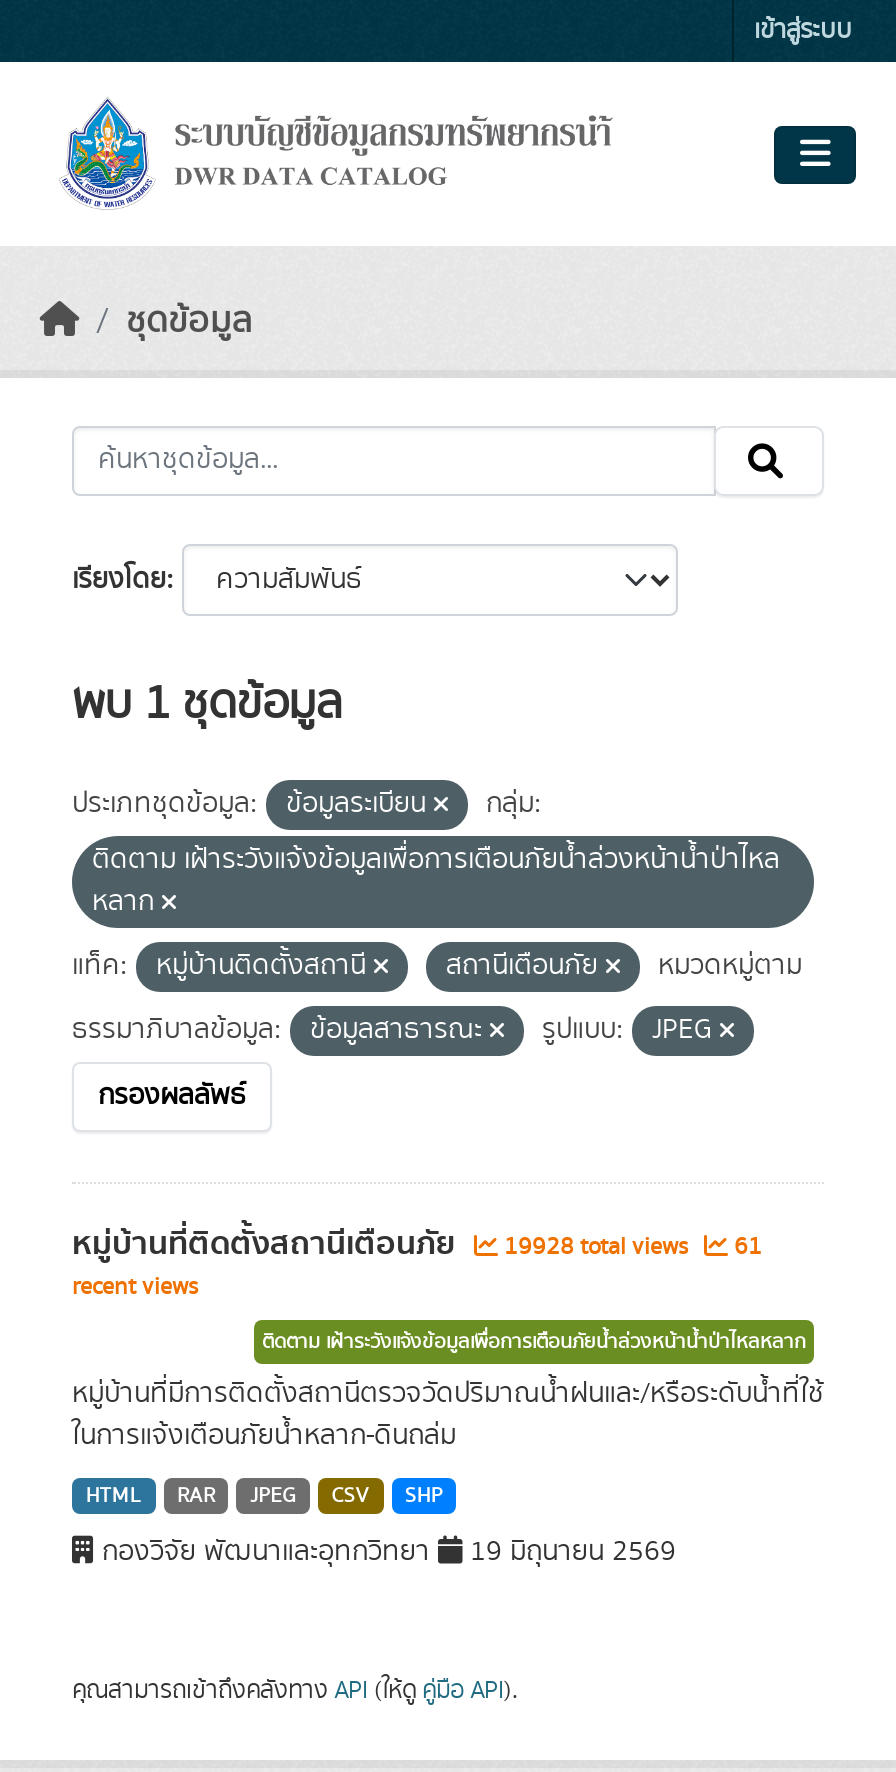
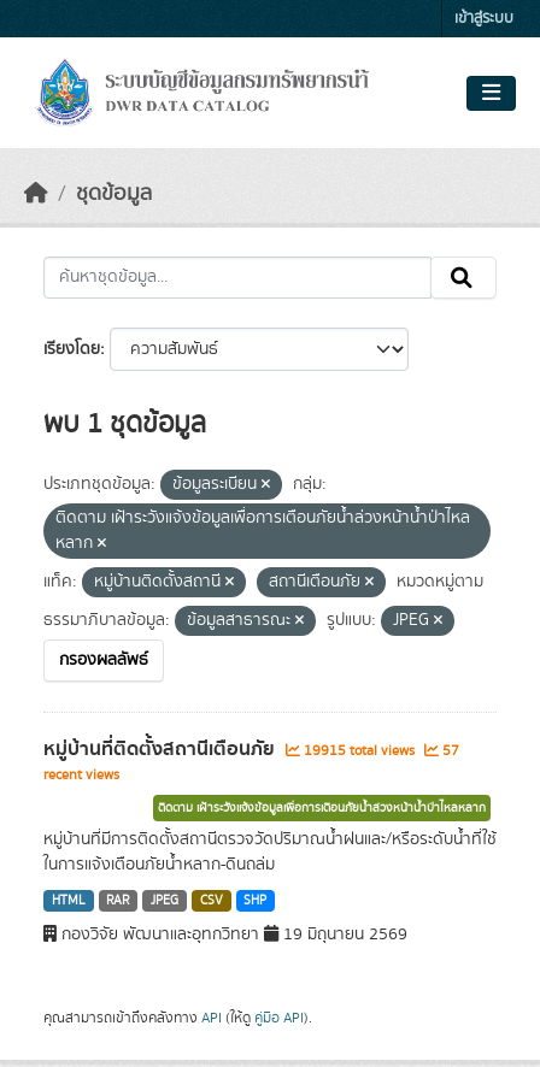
- 19928 total views
+ 19915 total views

- 61
+ 57
